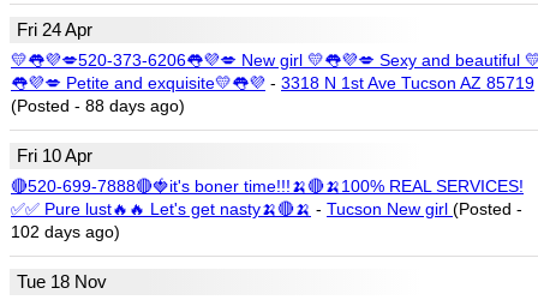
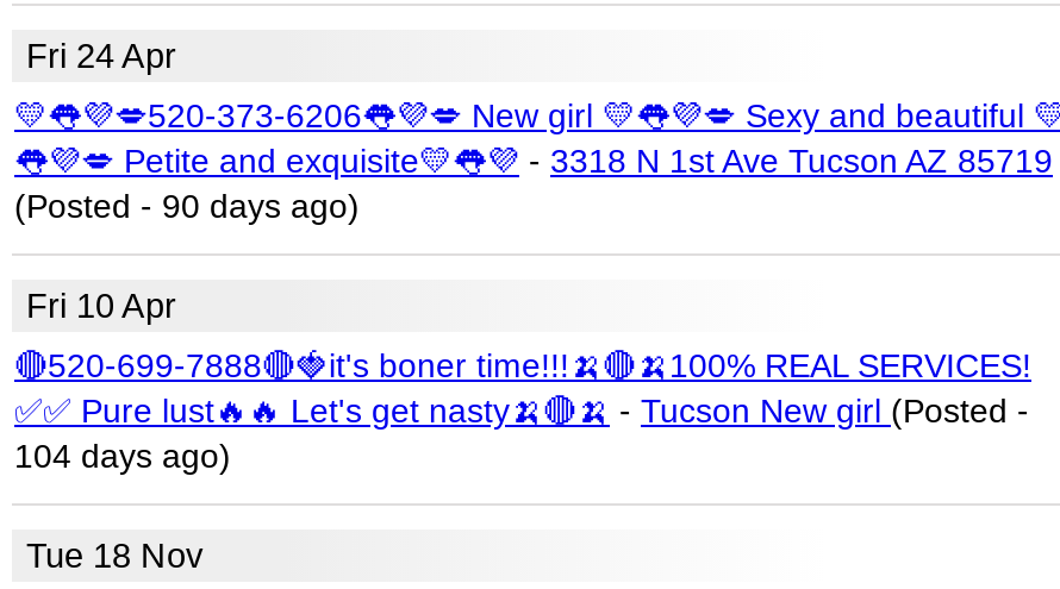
- (Posted - 88 days ago)
+ (Posted - 90 days ago)

- 102 days ago)
+ 104 days ago)
